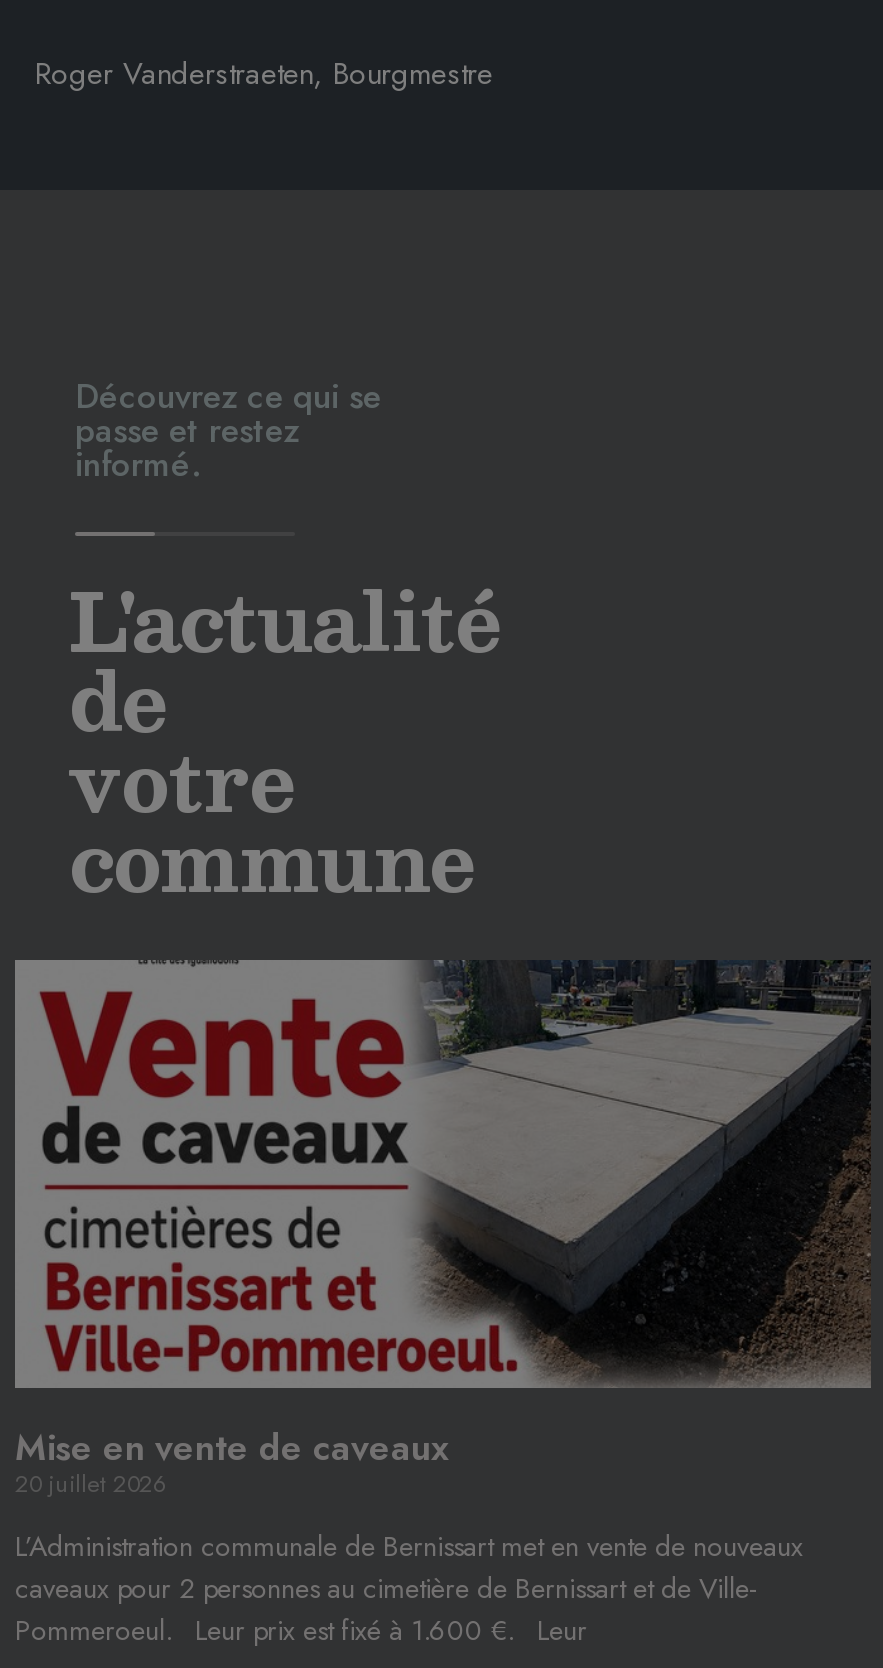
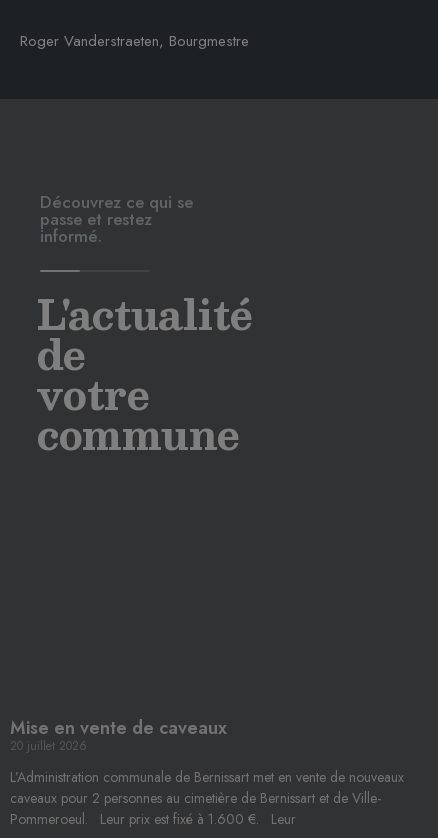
- [image]
